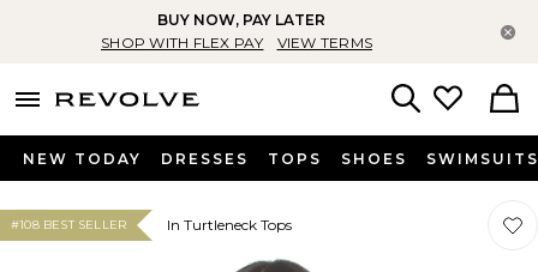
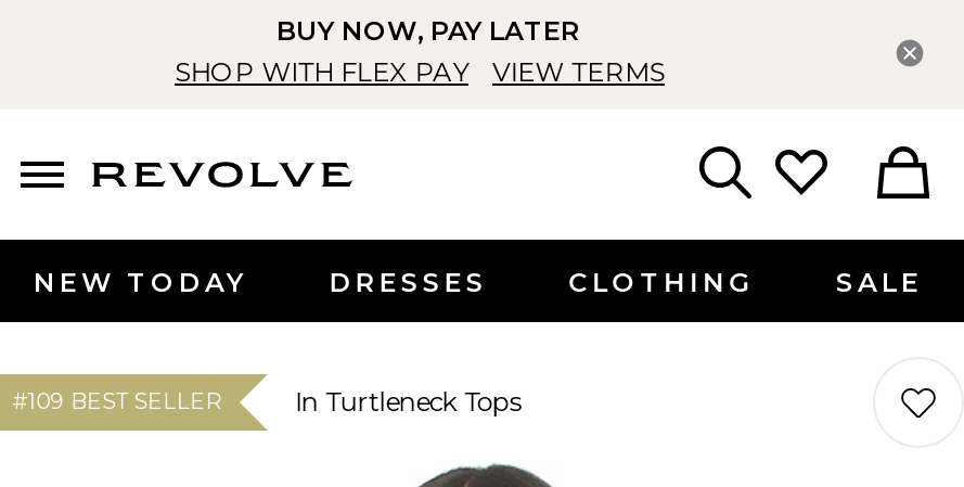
- TOPS
- SHOES
- SWIMSUITS
+ CLOTHING
+ SALE

- #108 BEST SELLER
+ #109 BEST SELLER
